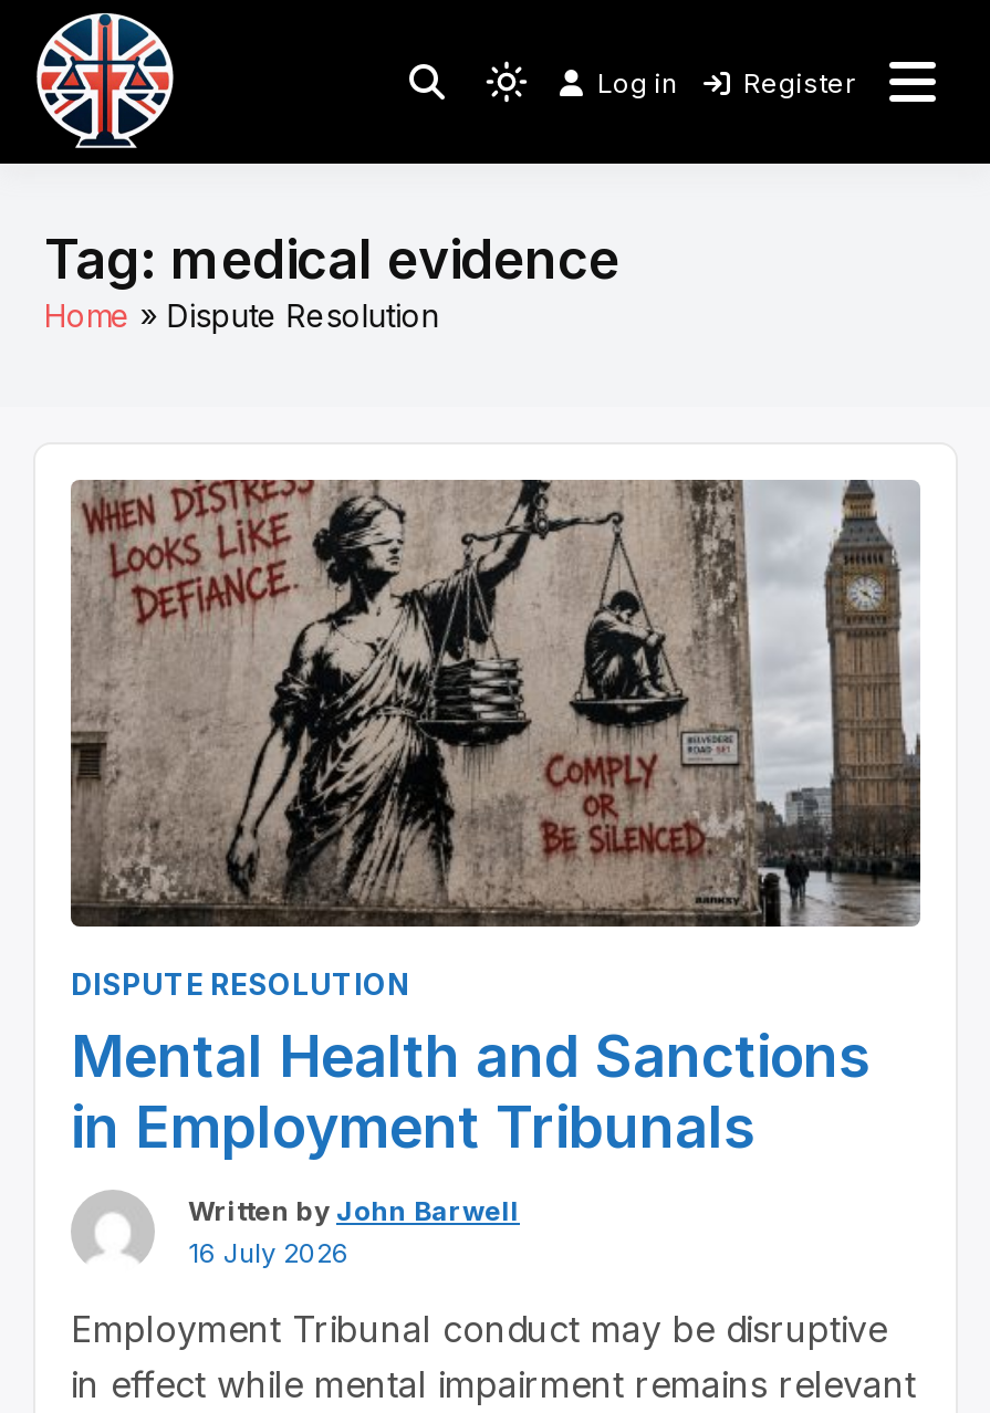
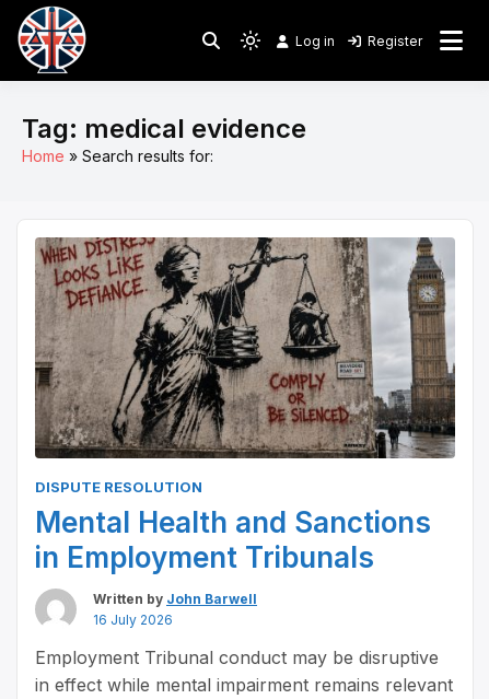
- Dispute Resolution
+ Search results for:
